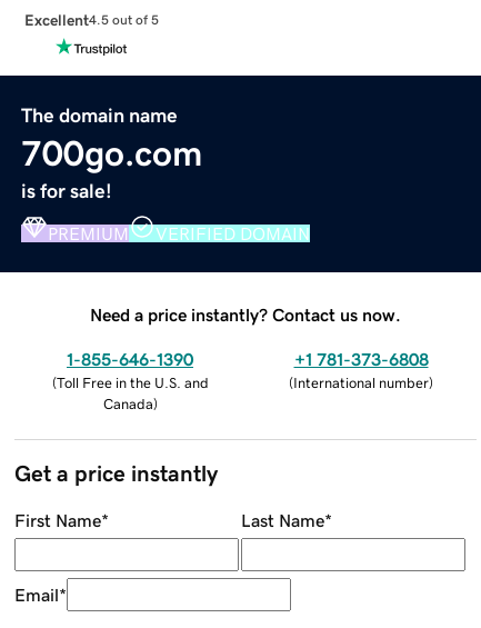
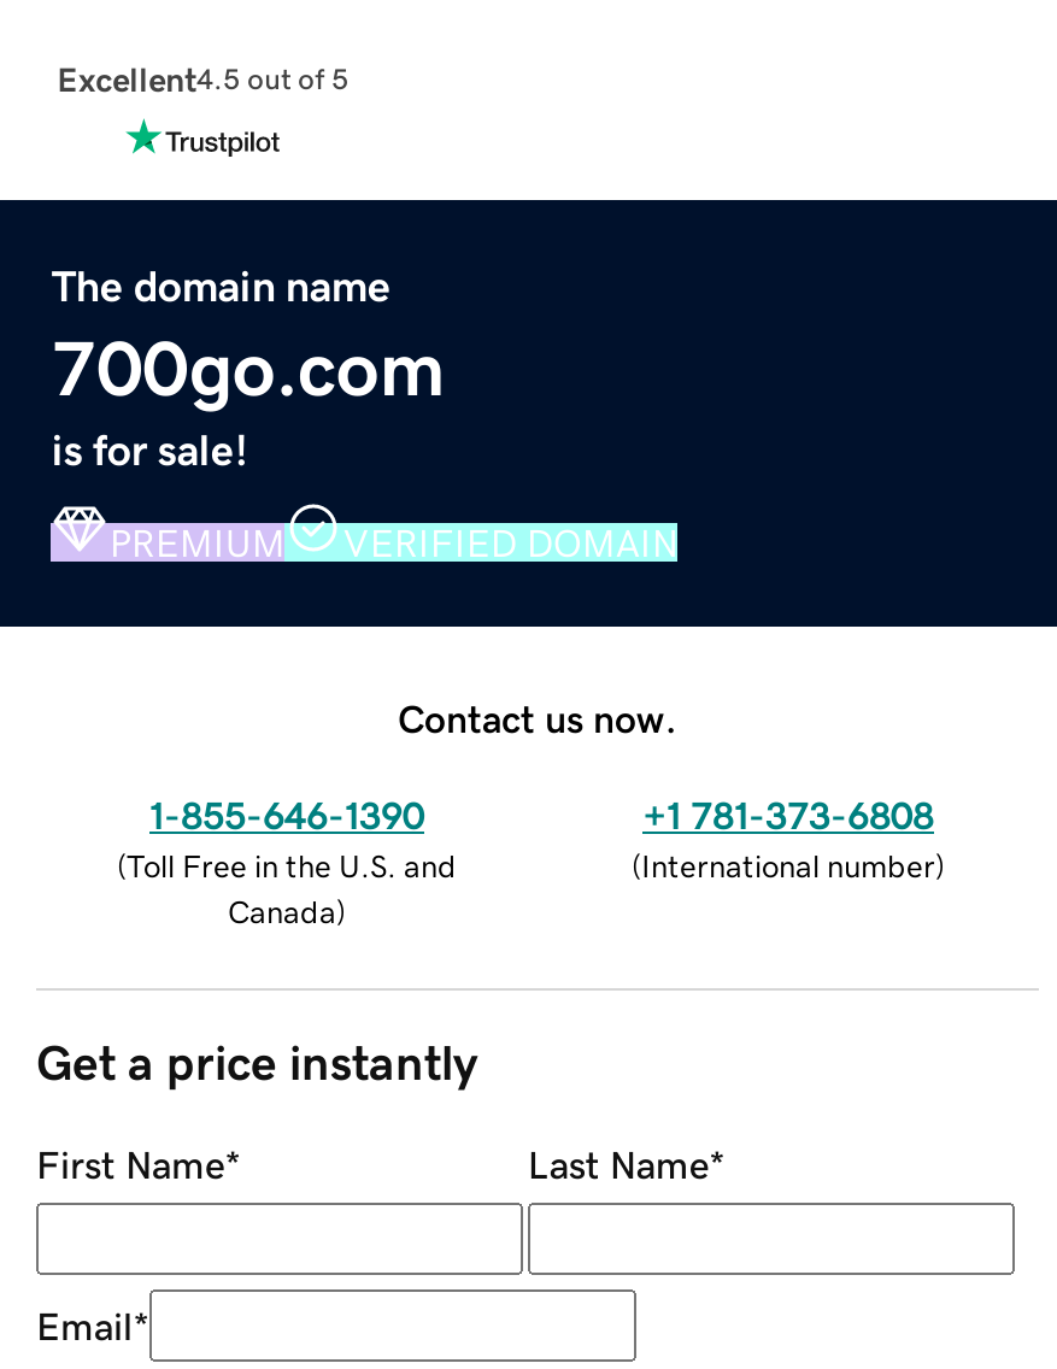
- Need a price instantly? Contact us now.
+ Contact us now.
